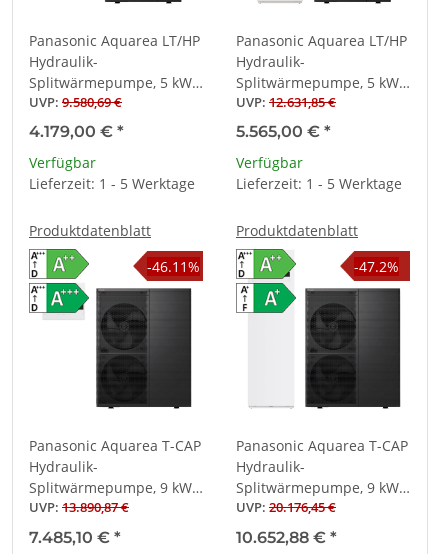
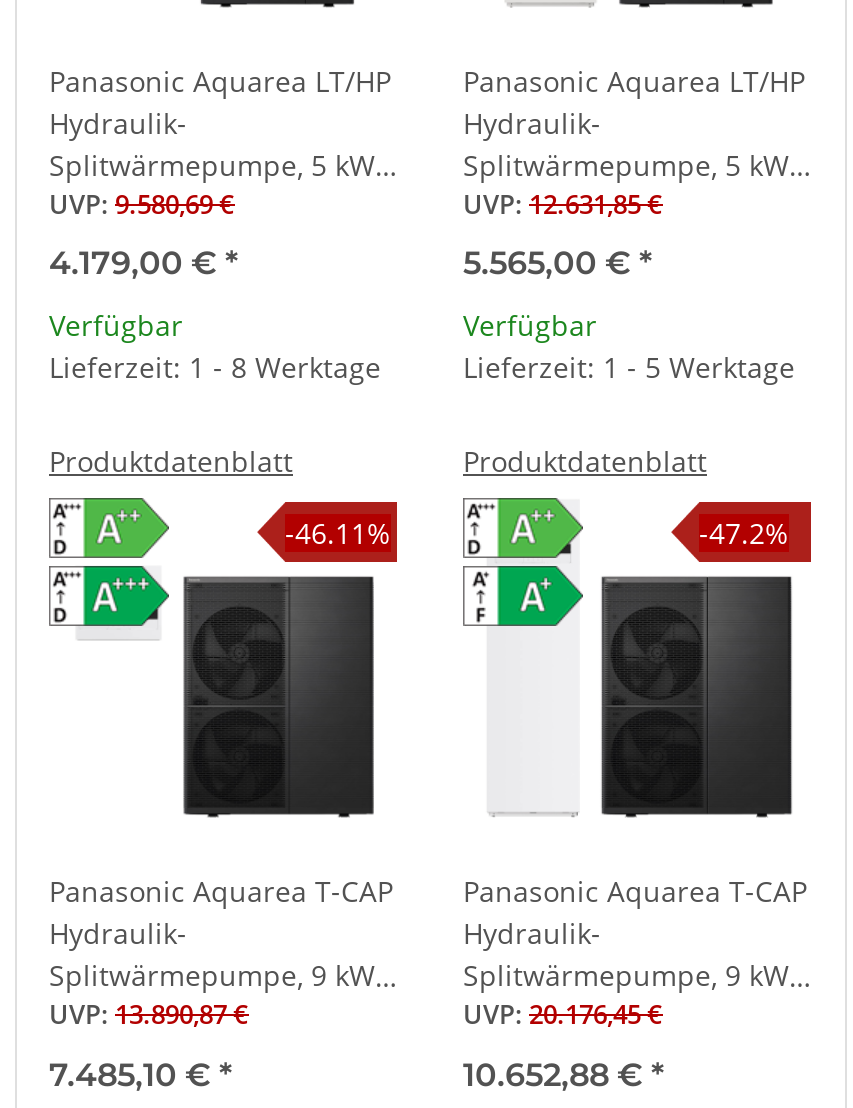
- Lieferzeit: 1 - 5 Werktage
+ Lieferzeit: 1 - 8 Werktage
